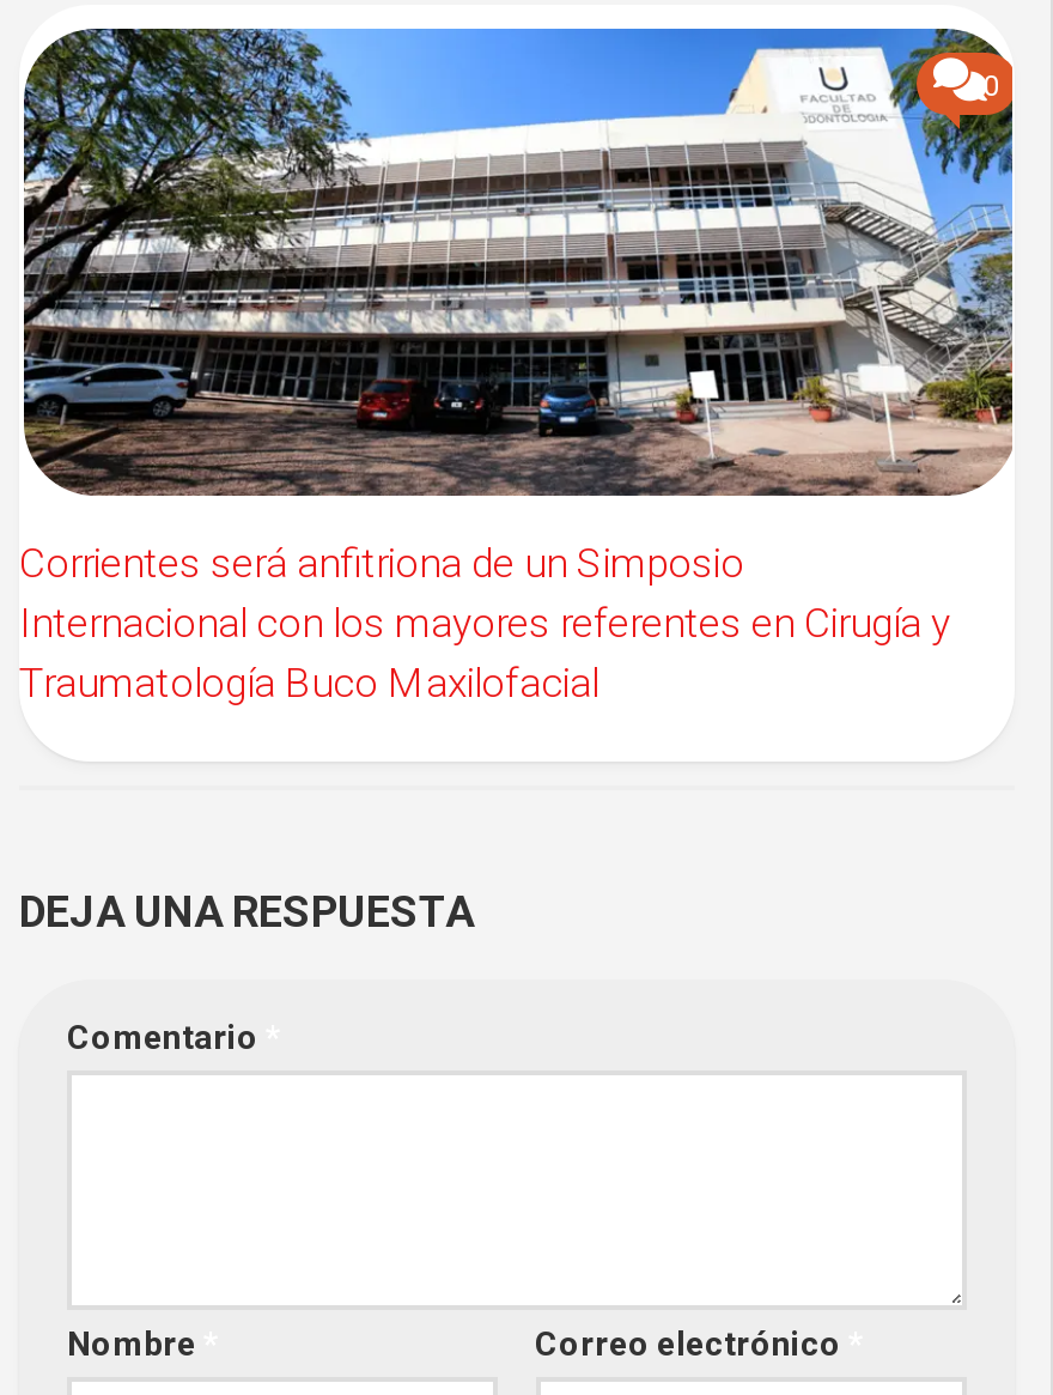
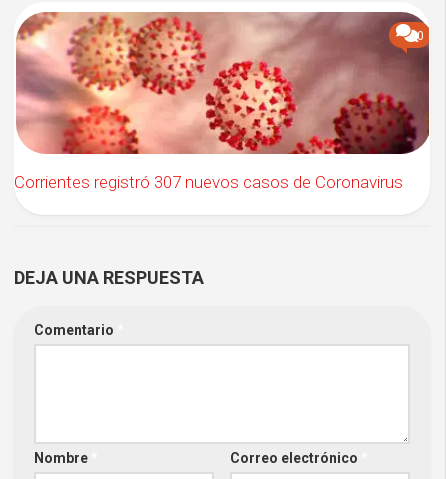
- [image]
- Corrientes será anfitriona de un Simposio
- Internacional con los mayores referentes en Cirugía y
- Traumatología Buco Maxilofacial
+ [image]
+ Corrientes registró 307 nuevos casos de Coronavirus
